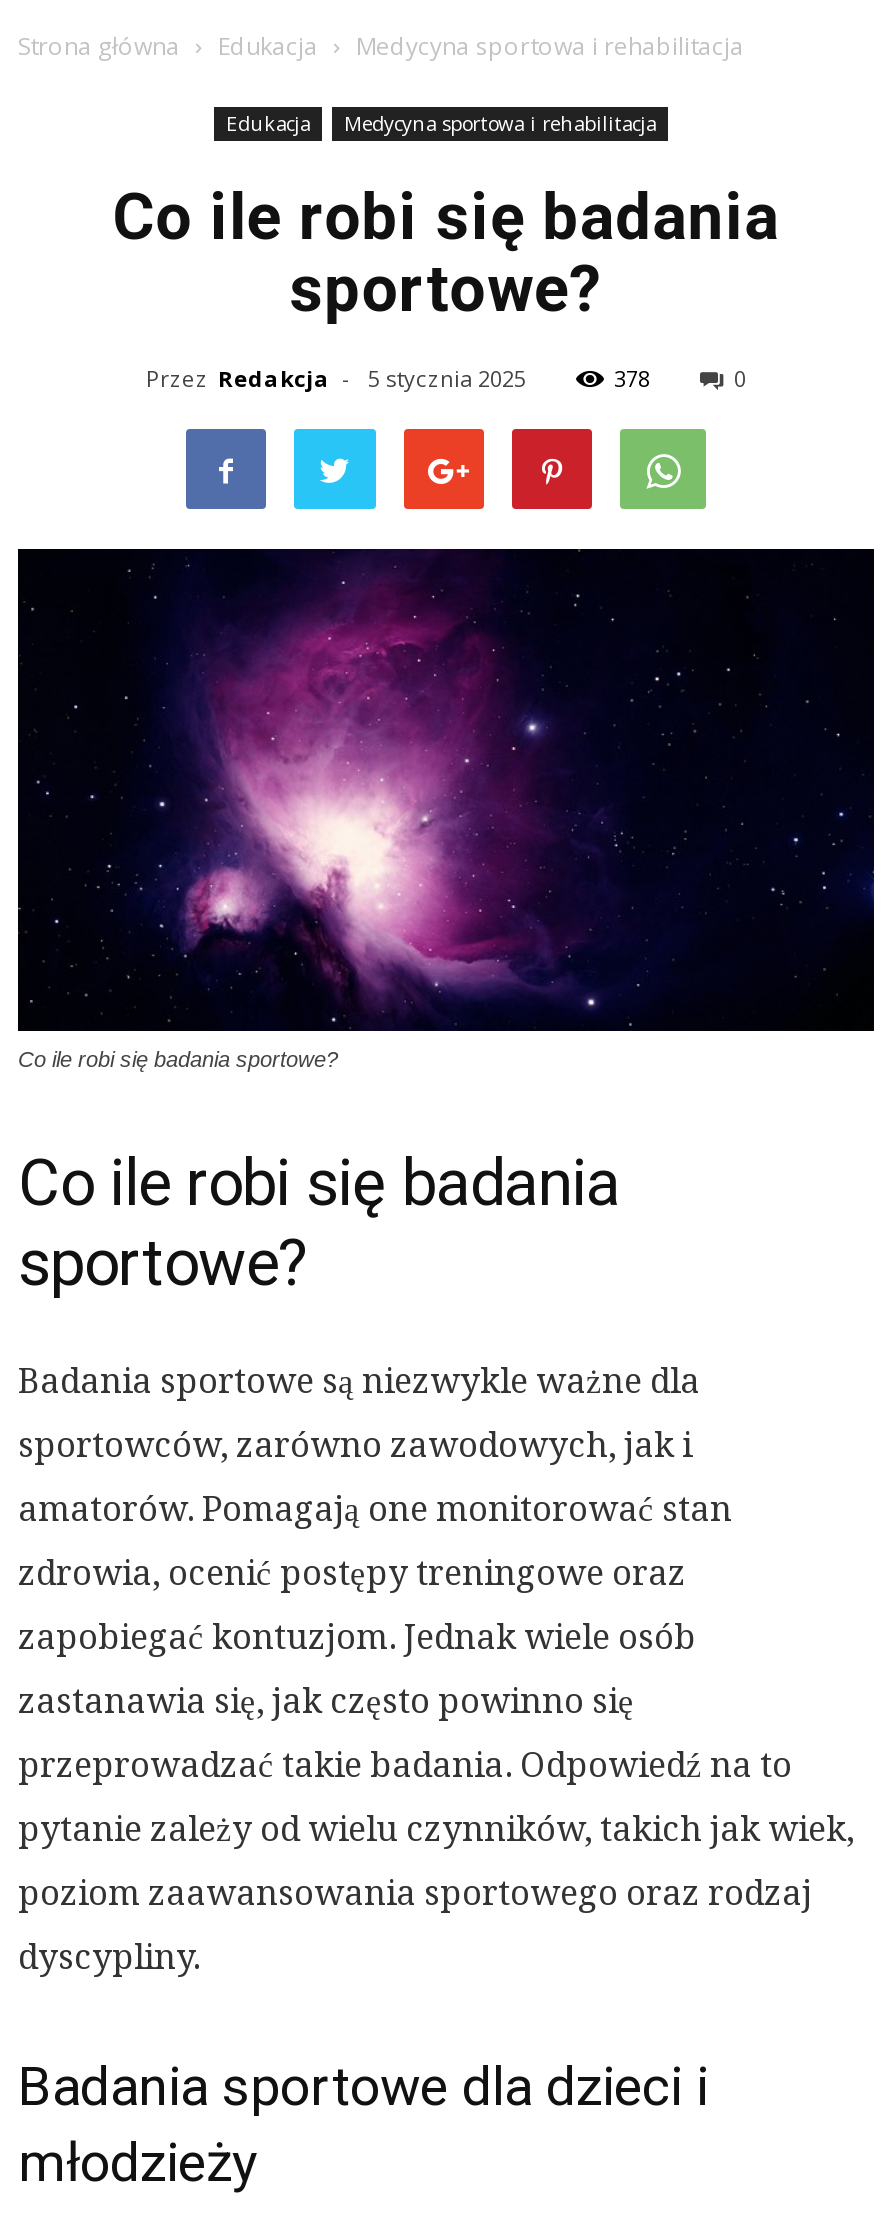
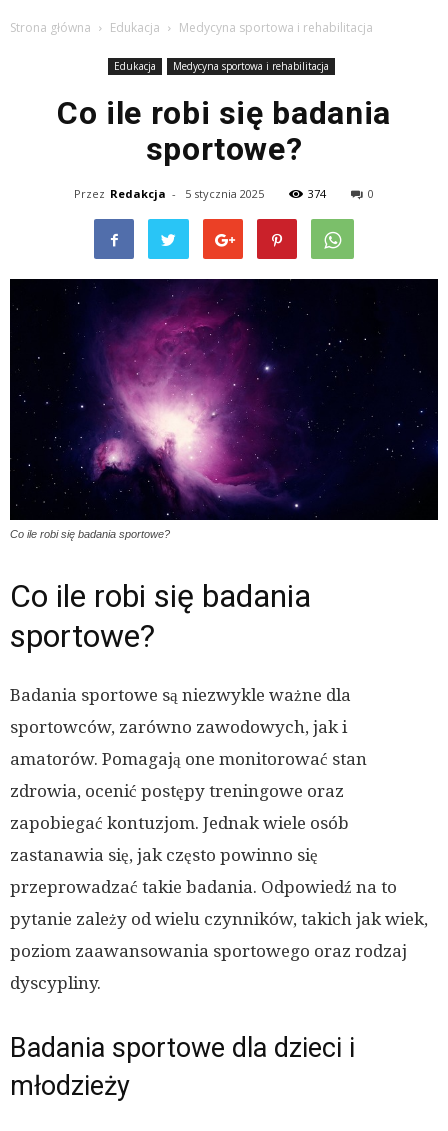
- 378
+ 374
